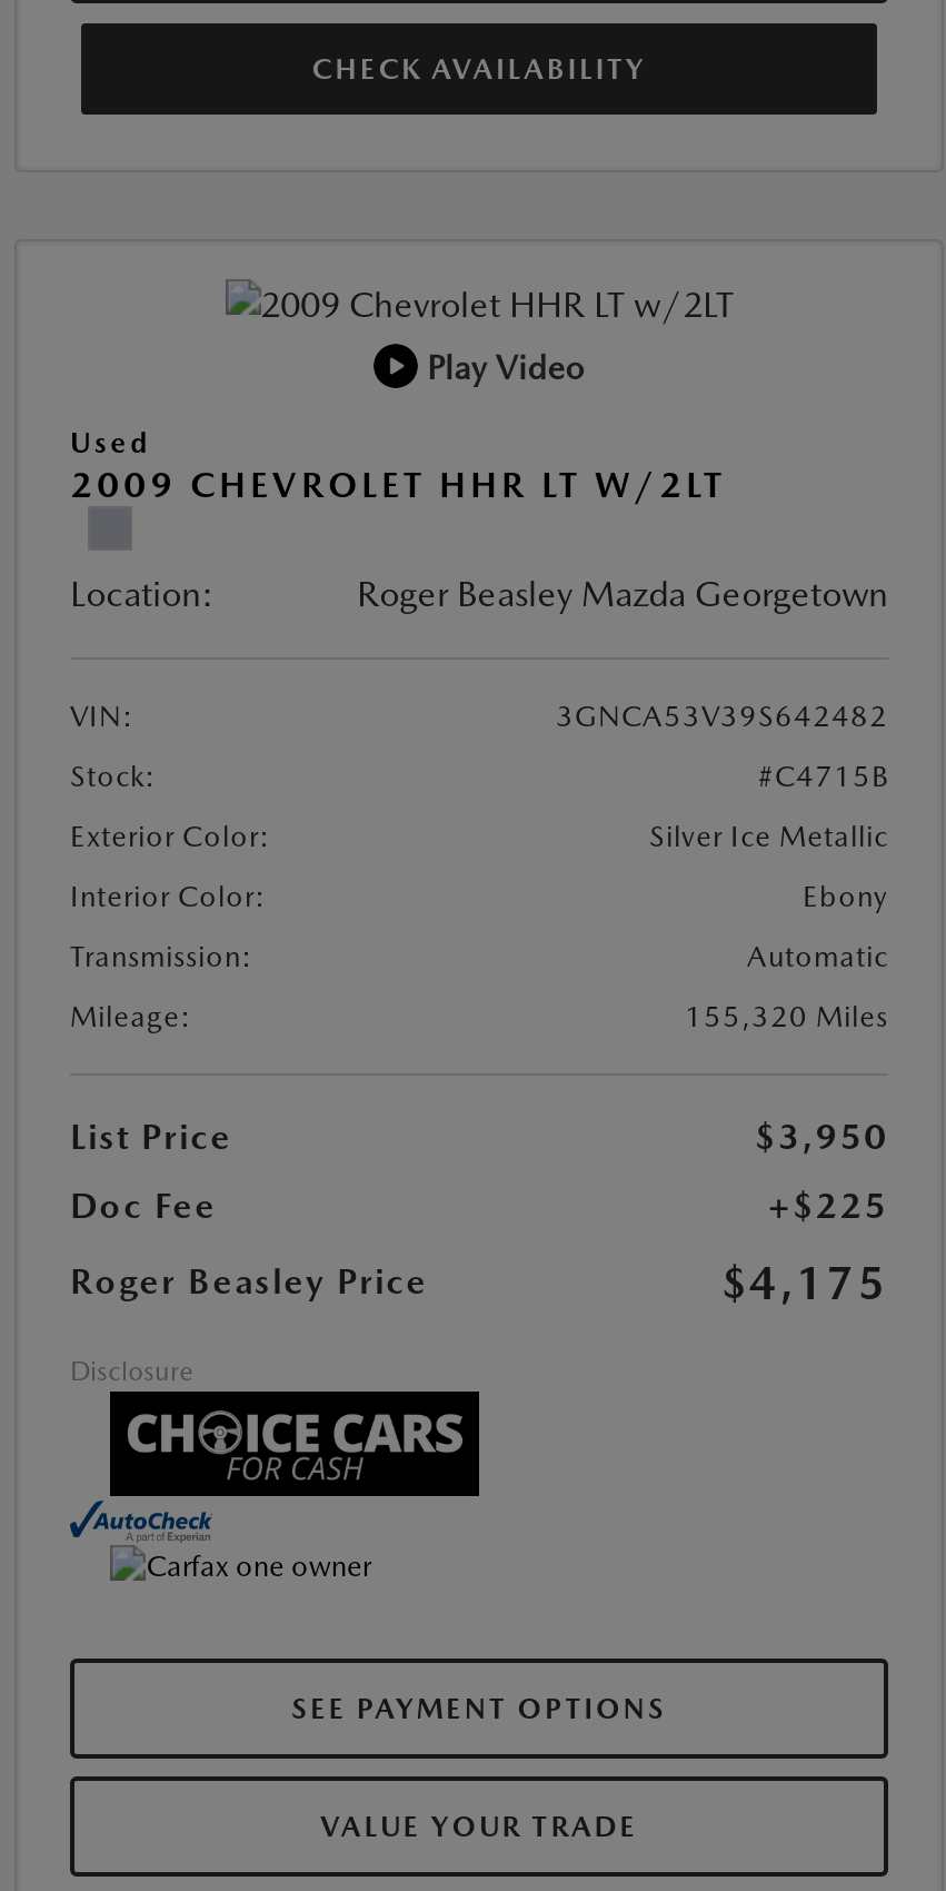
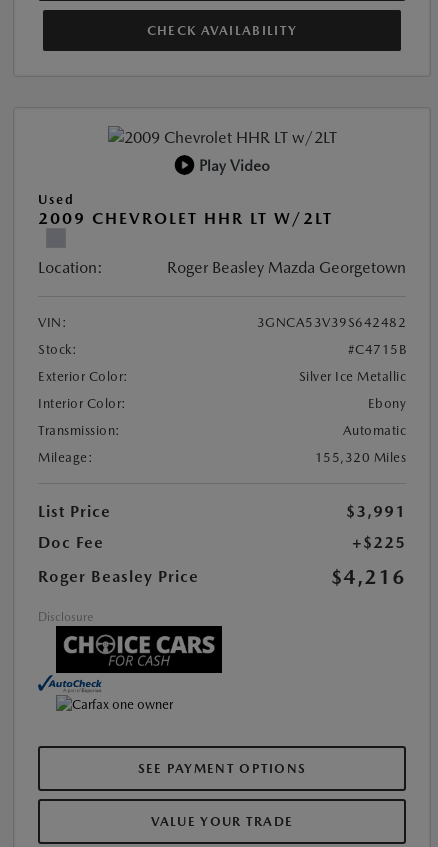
- $3,950
+ $3,991

- $4,175
+ $4,216
